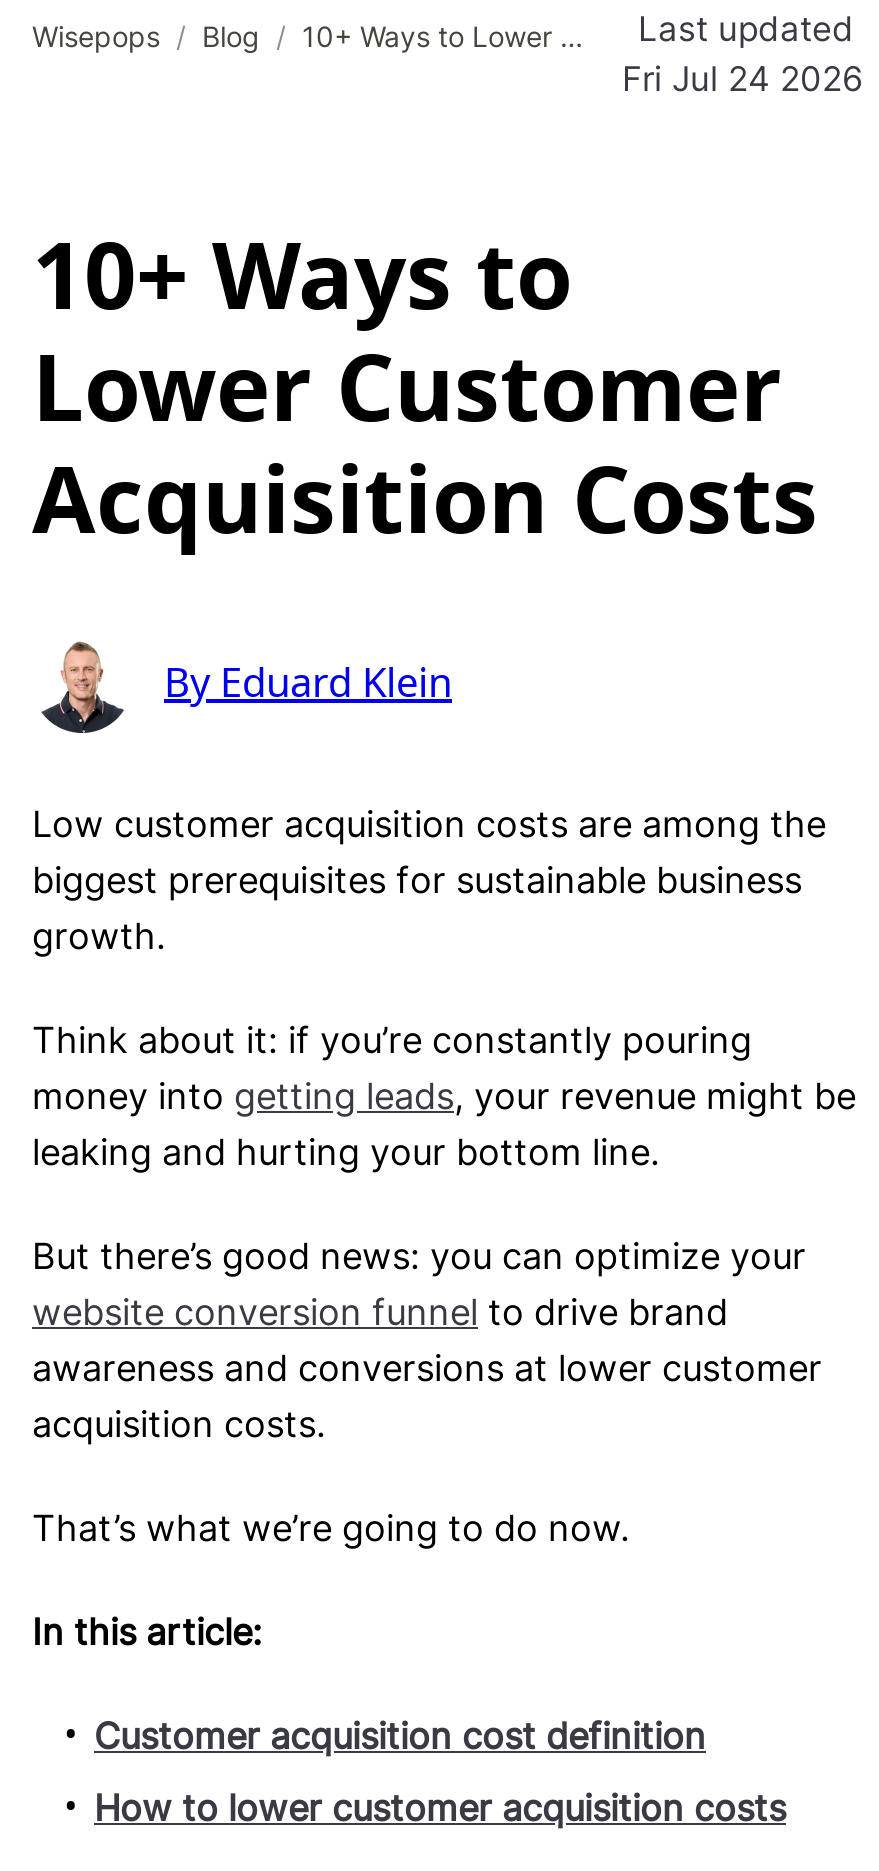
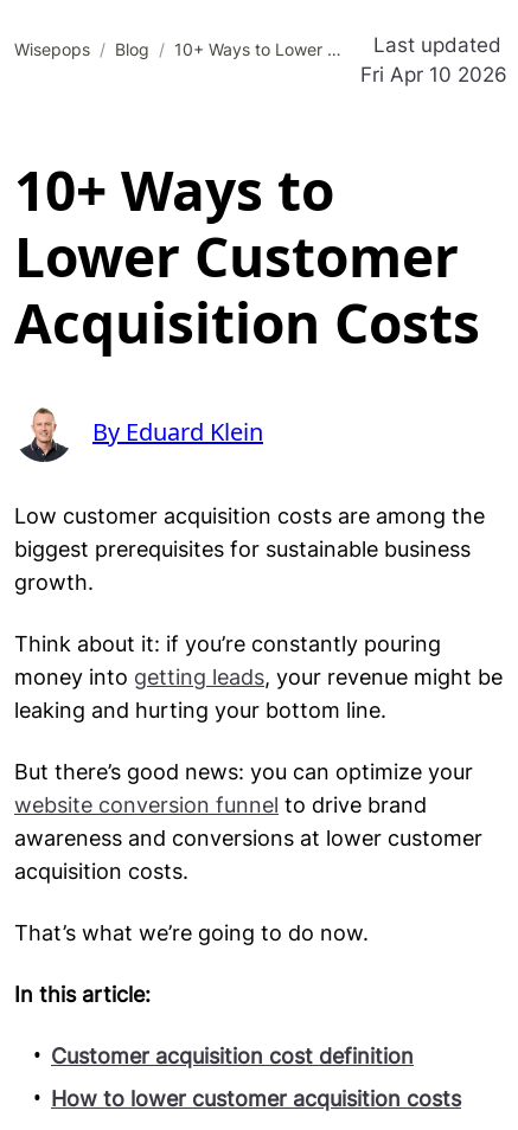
- Fri Jul 24 2026
+ Fri Apr 10 2026
